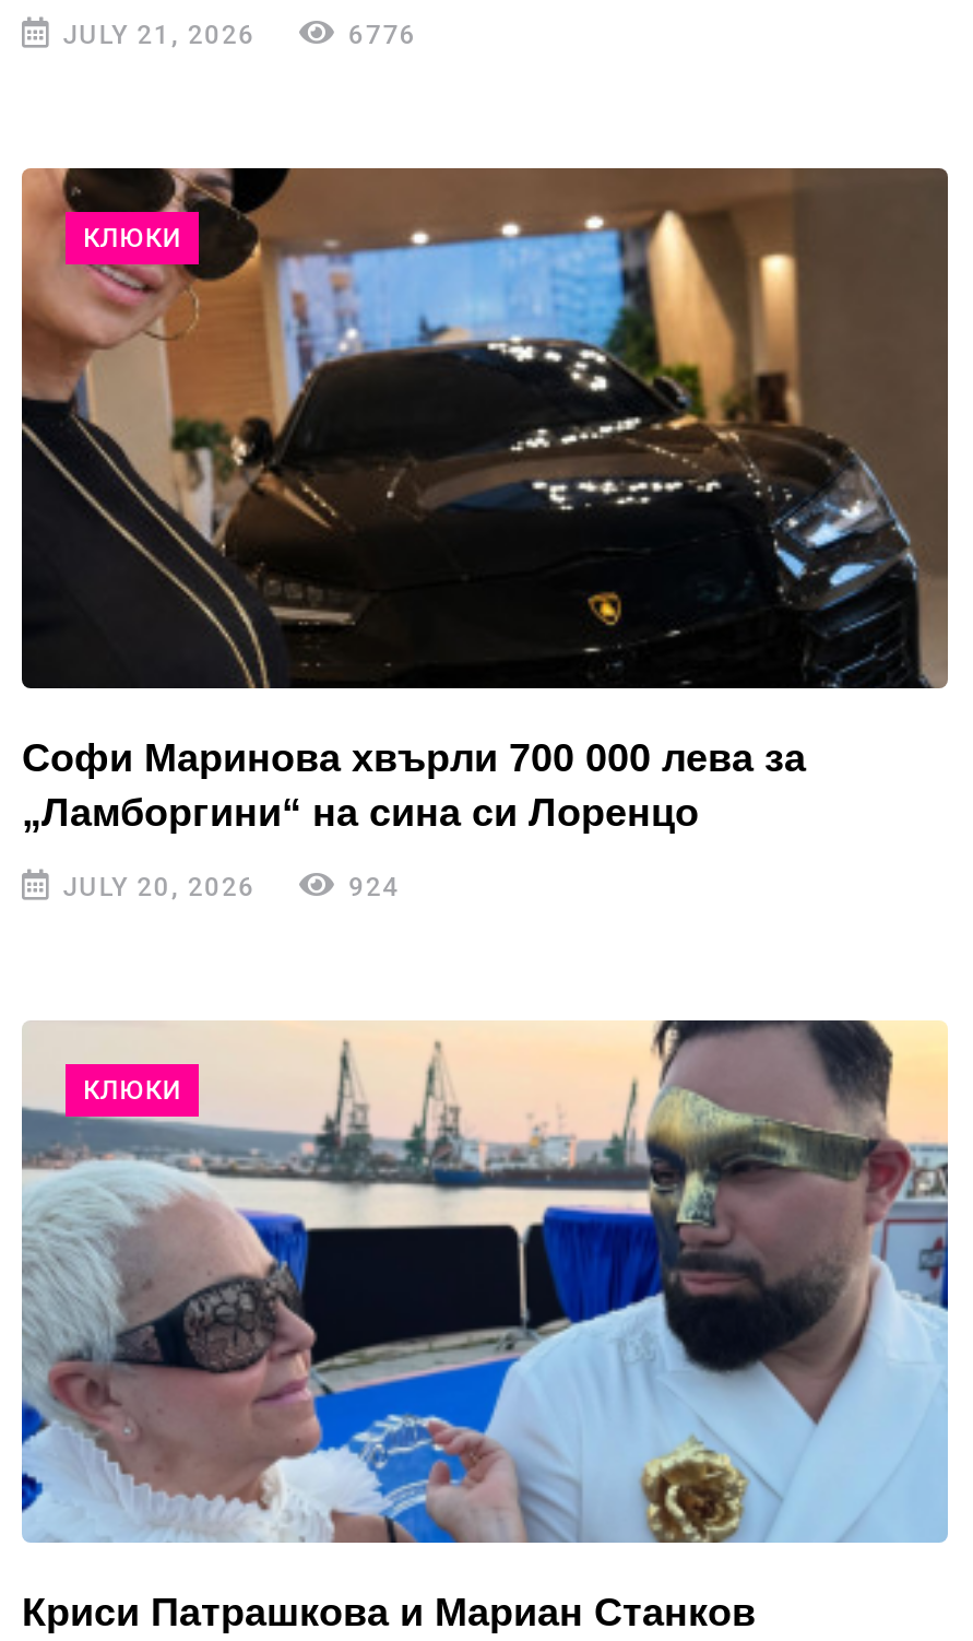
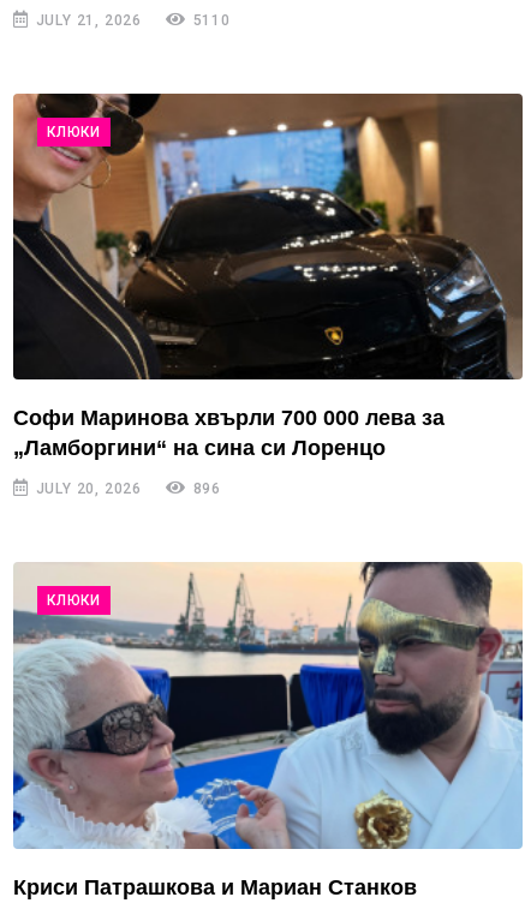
- 6776
+ 5110

- 924
+ 896
